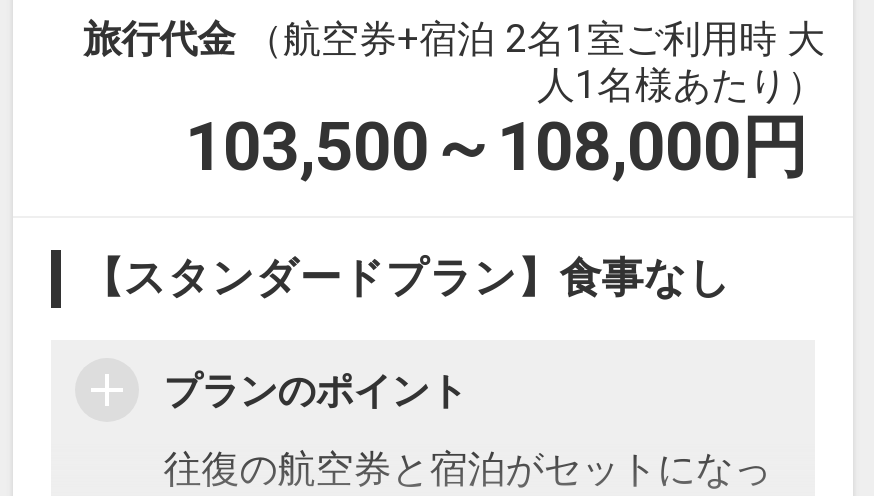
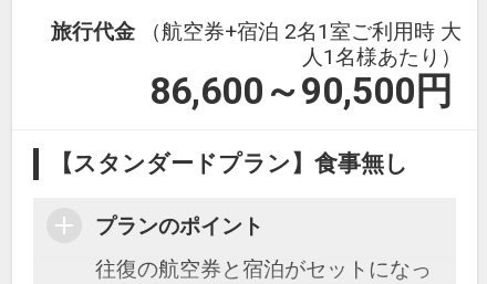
- 103,500～108,000円
+ 86,600～90,500円

- 【スタンダードプラン】食事なし
+ 【スタンダードプラン】食事無し
